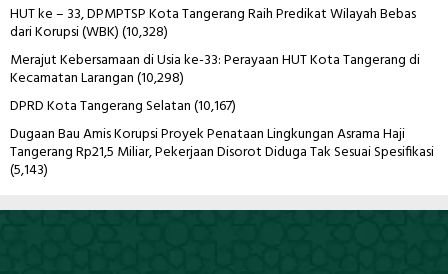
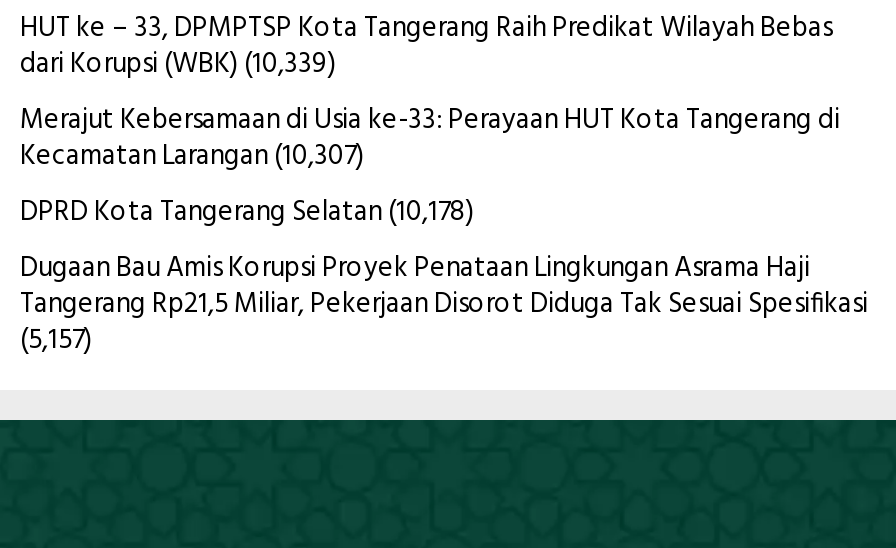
- dari Korupsi (WBK) (10,328)
+ dari Korupsi (WBK) (10,339)

- Kecamatan Larangan (10,298)
+ Kecamatan Larangan (10,307)

- DPRD Kota Tangerang Selatan (10,167)
+ DPRD Kota Tangerang Selatan (10,178)

- (5,143)
+ (5,157)
